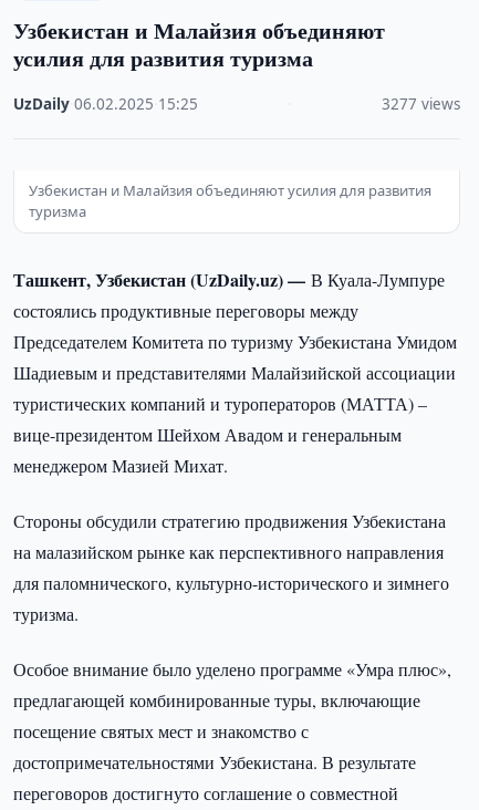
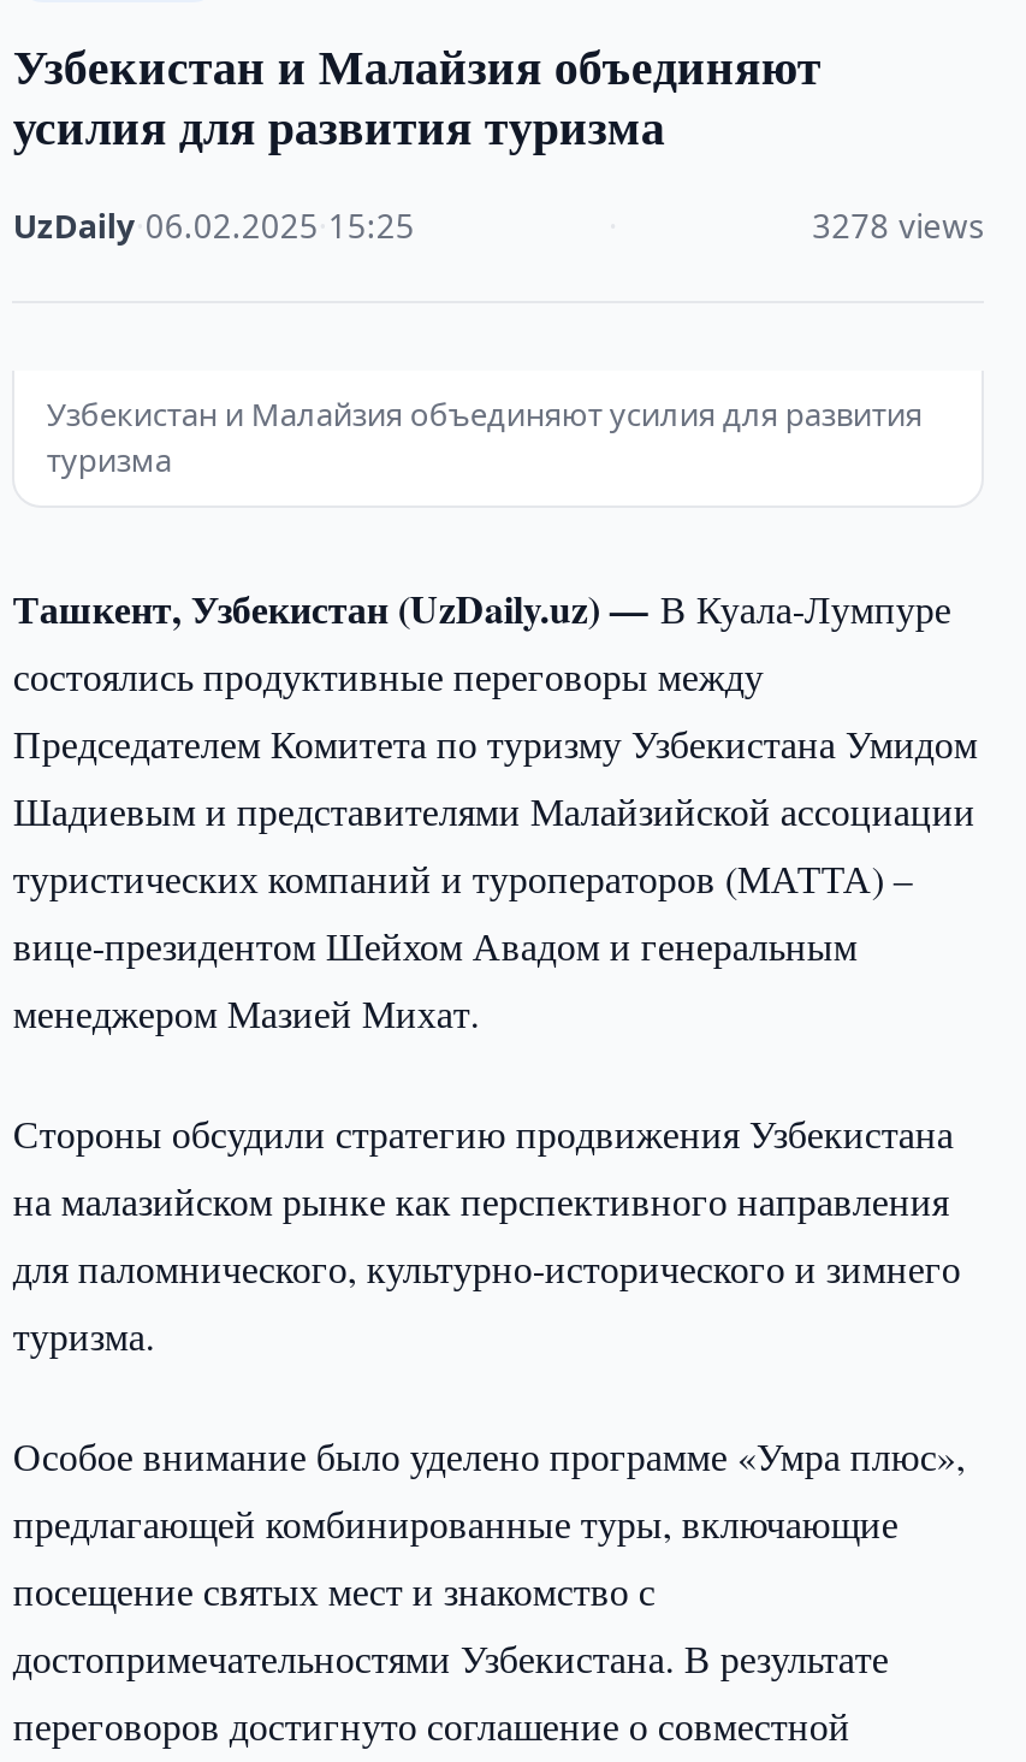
- 3277 views
+ 3278 views
